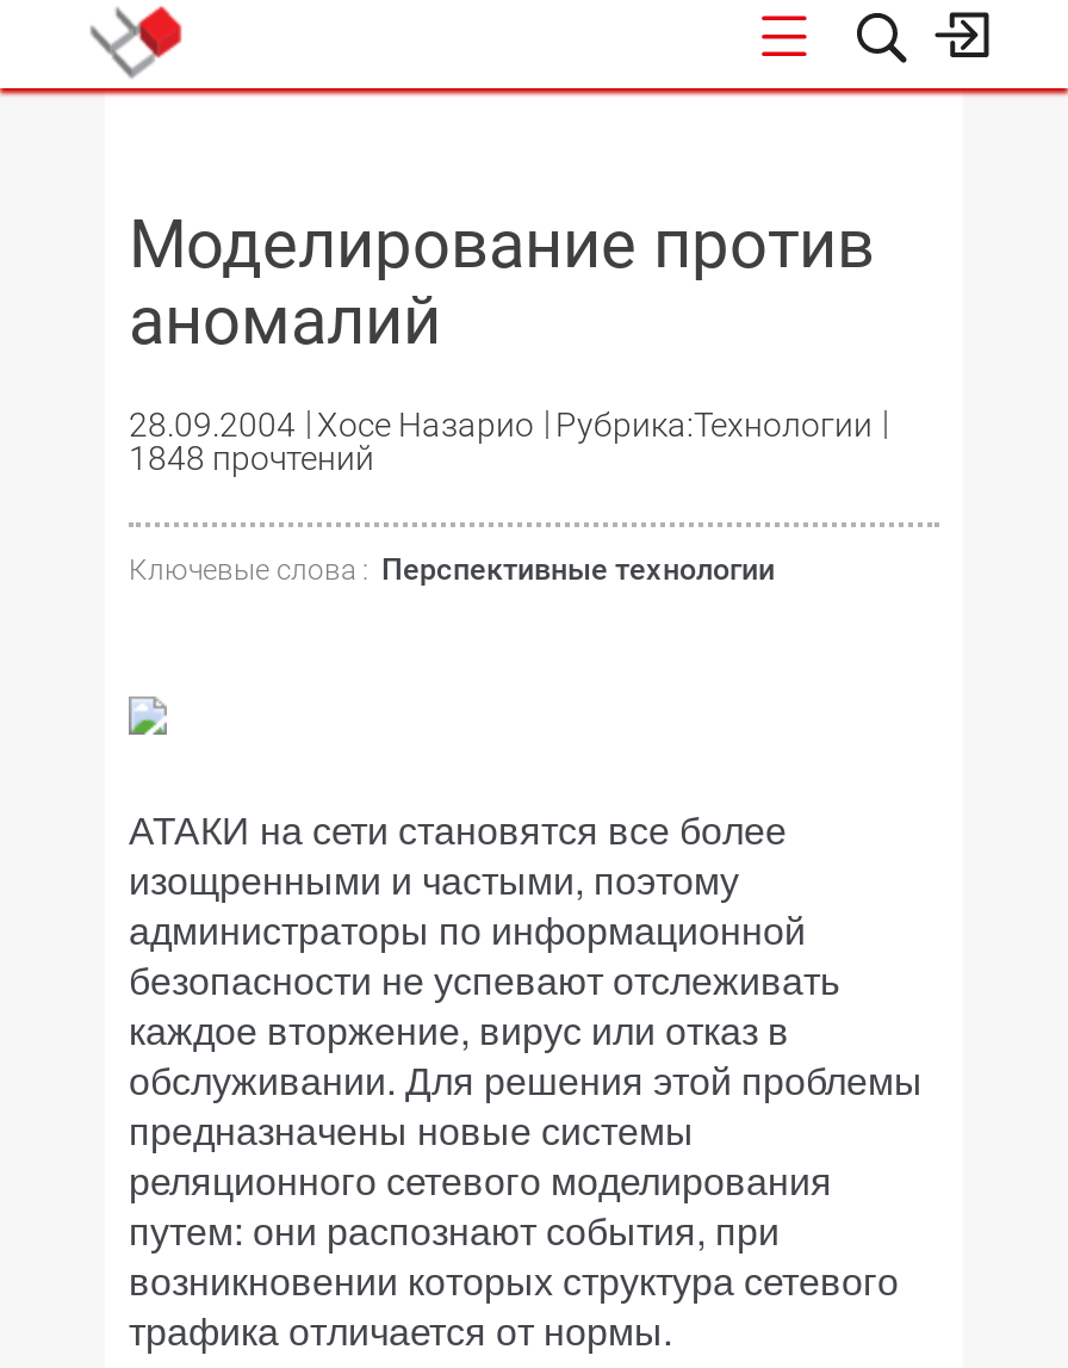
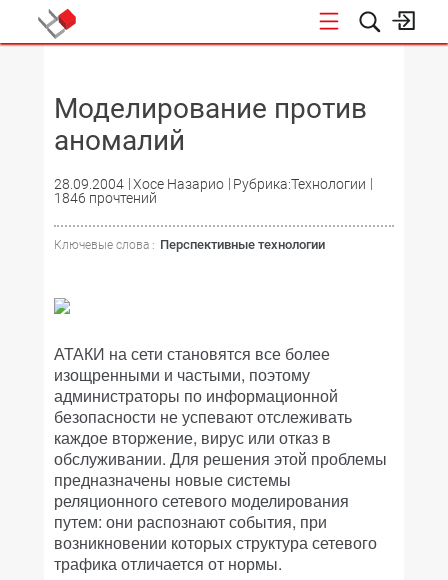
- 1848 прочтений
+ 1846 прочтений
